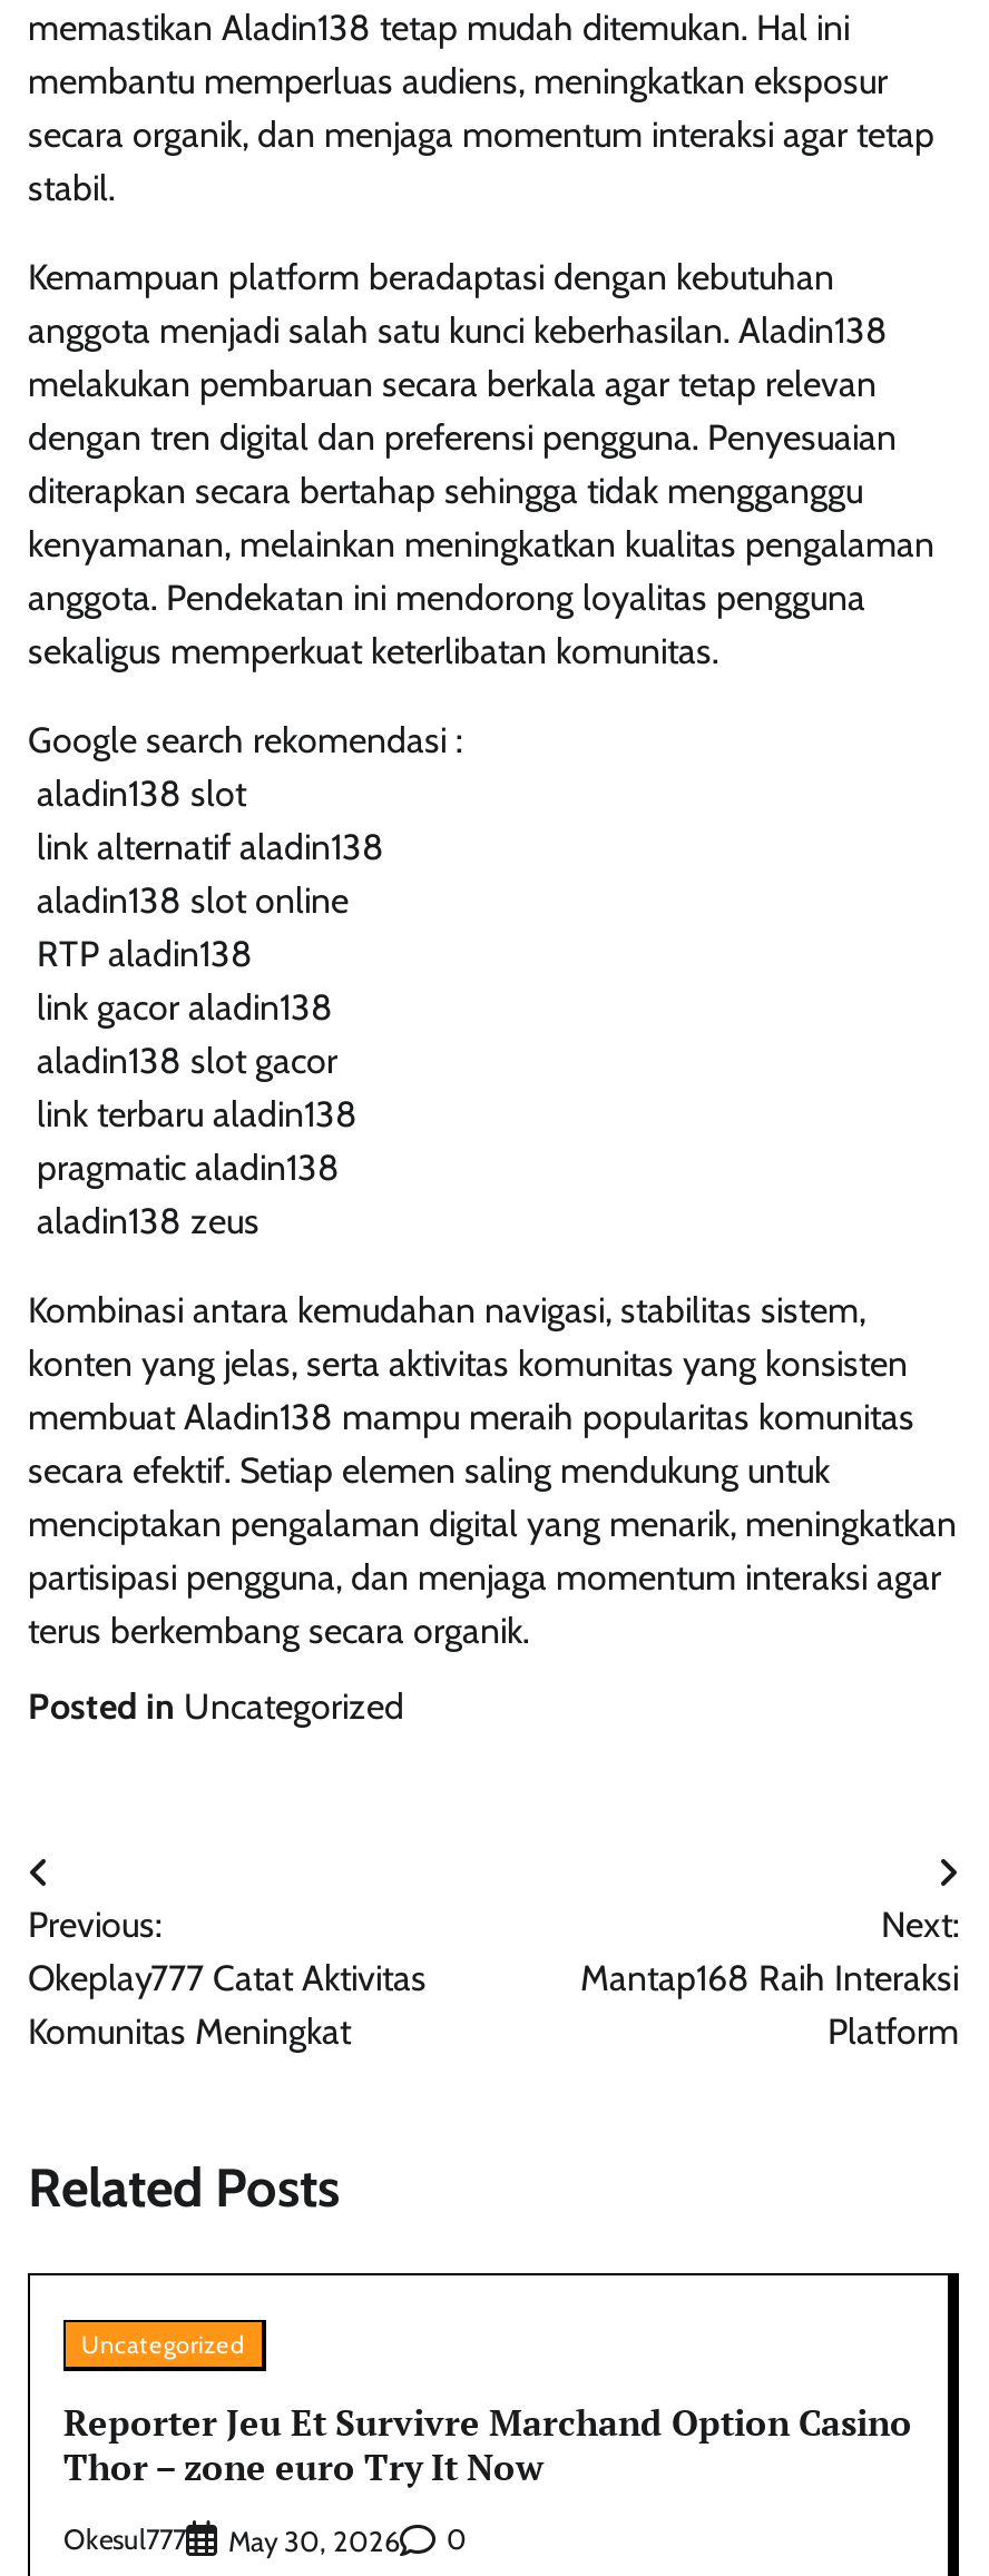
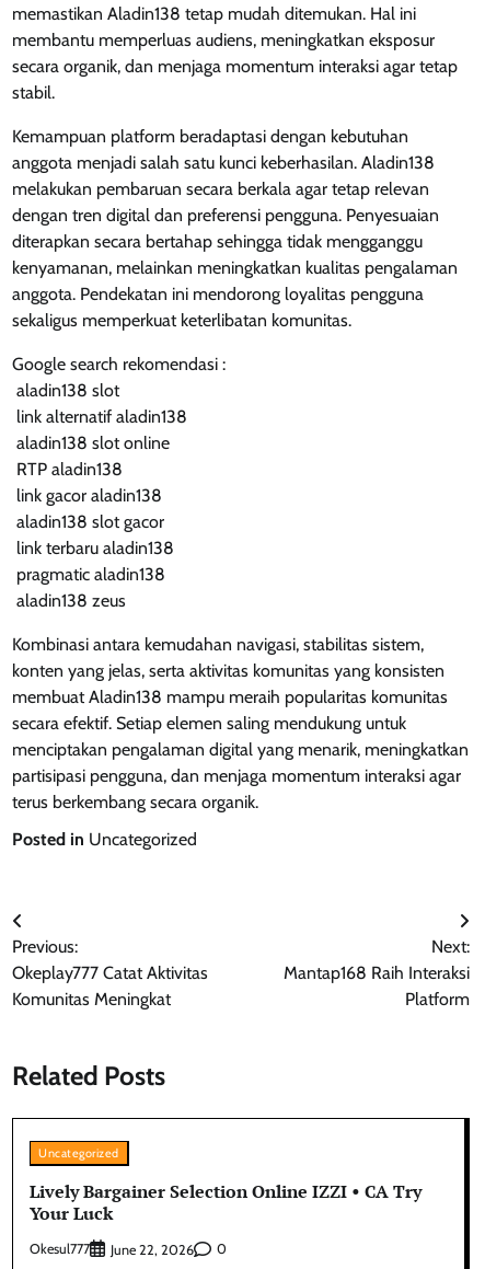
- Reporter Jeu Et Survivre Marchand Option Casino
- Thor – zone euro Try It Now
+ Lively Bargainer Selection Online IZZI • CA Try
+ Your Luck

- May 30, 2026
+ June 22, 2026
